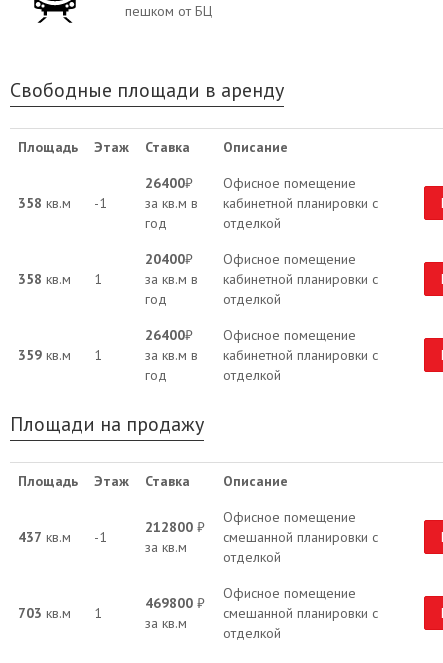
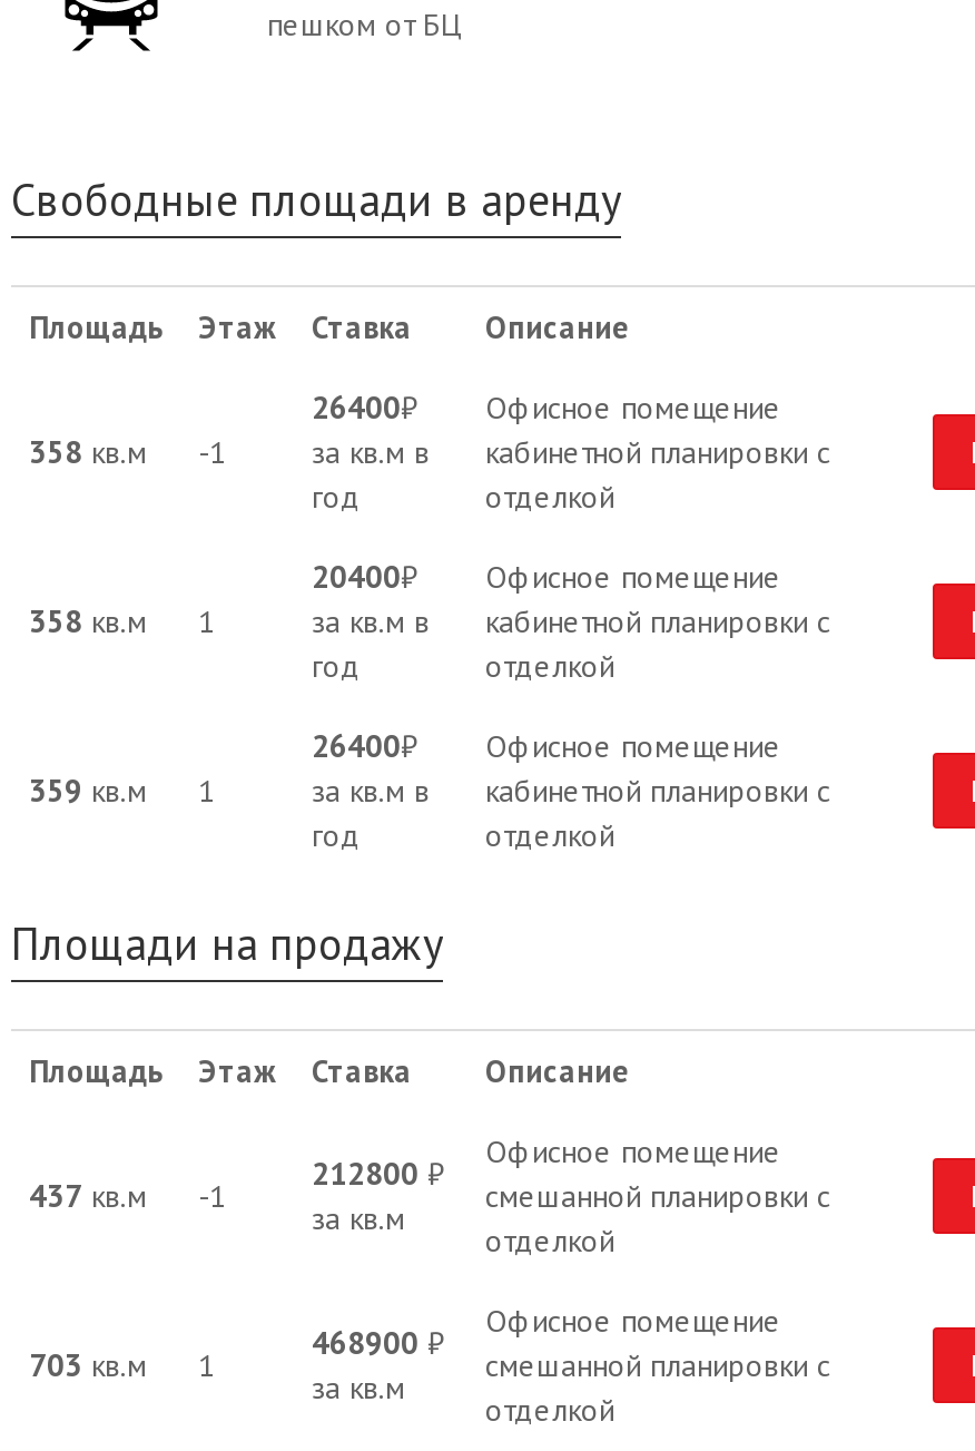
- 469800 ₽
+ 468900 ₽
